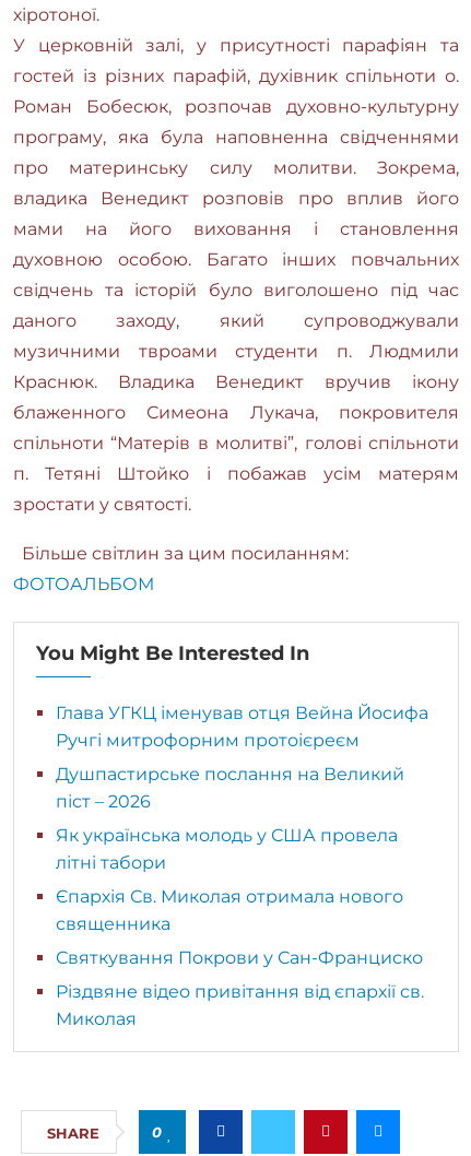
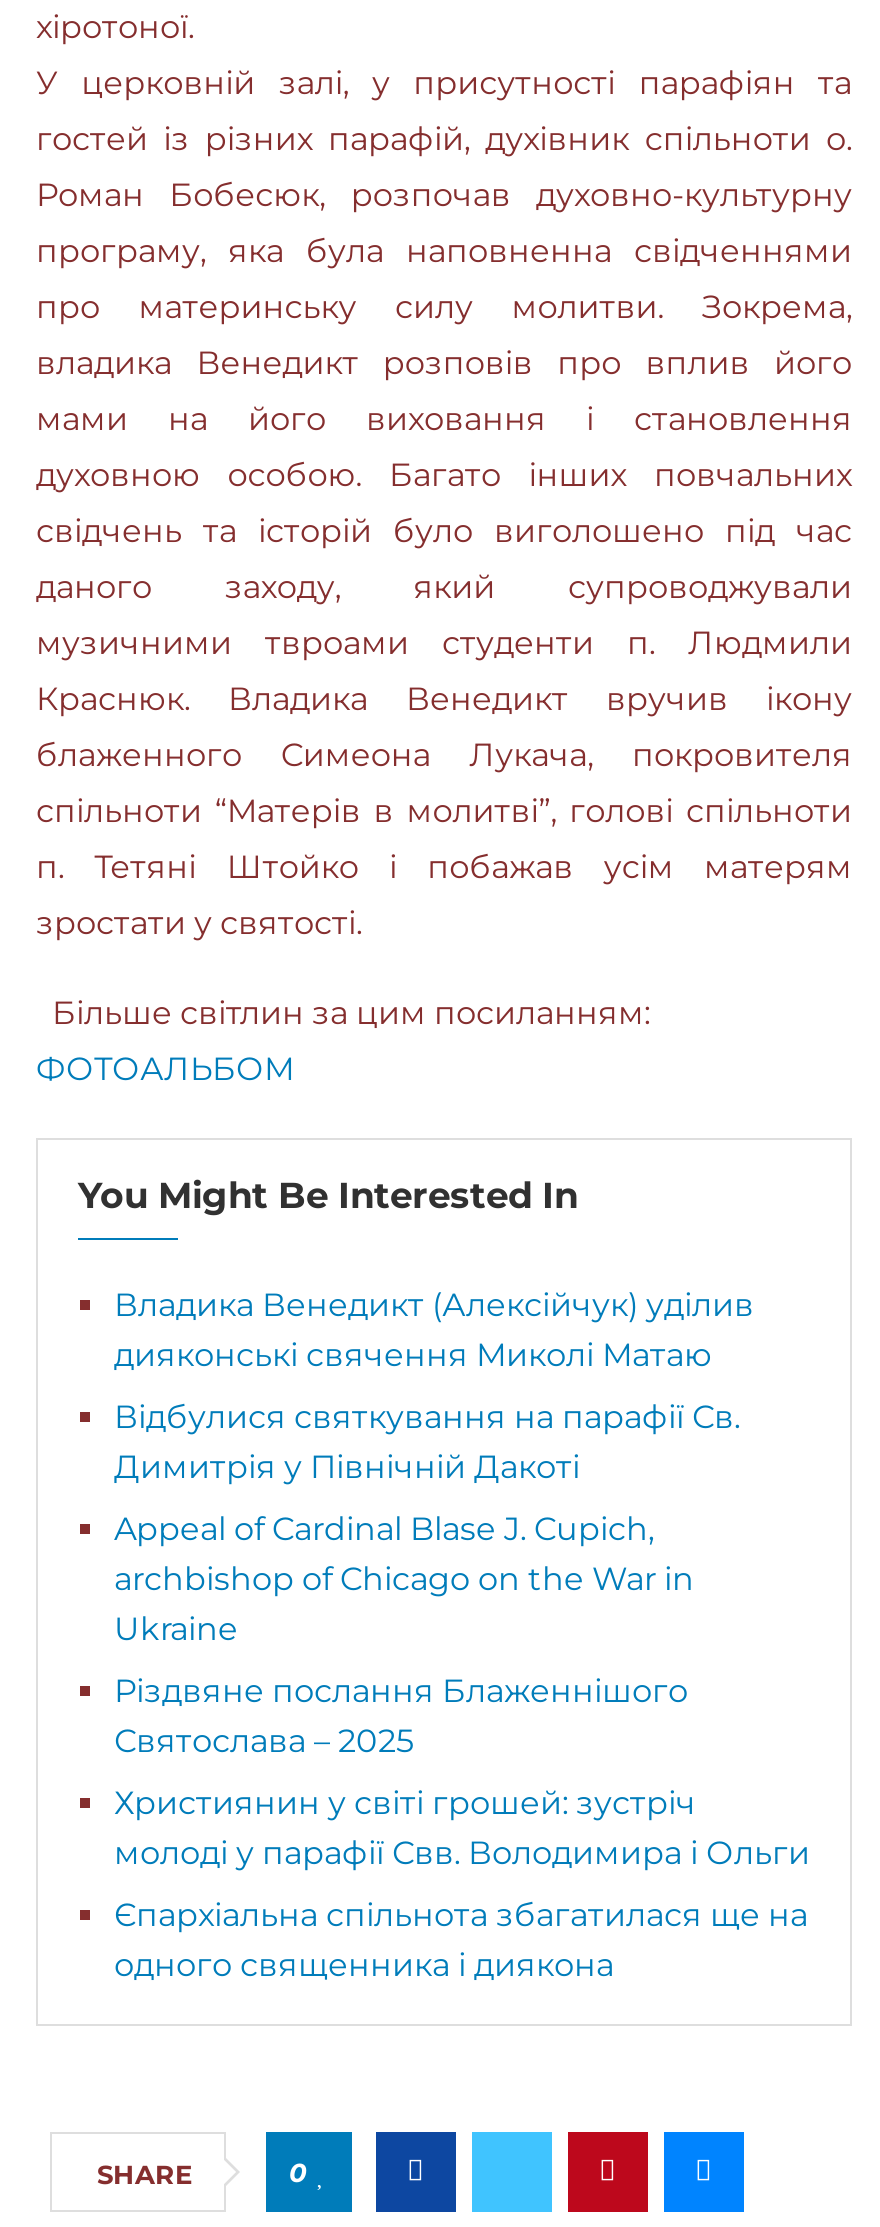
- Глава УГКЦ іменував отця Вейна Йосифа
- Ручгі митрофорним протоієреєм
+ Владика Венедикт (Алексійчук) уділив
+ дияконські свячення Миколі Матаю

- Душпастирське послання на Великий
- піст – 2026
+ Відбулися святкування на парафії Св.
+ Димитрія у Північній Дакоті

- Як українська молодь у США провела
- літні табори
+ Appeal of Cardinal Blase J. Cupich,
+ archbishop of Chicago on the War in
+ Ukraine

- Єпархія Св. Миколая отримала нового
- священника
+ Різдвяне послання Блаженнішого
+ Святослава – 2025

- Святкування Покрови у Сан-Франциско
+ Християнин у світі грошей: зустріч
+ молоді у парафії Свв. Володимира і Ольги

- Різдвяне відео привітання від єпархії св.
- Миколая
+ Єпархіальна спільнота збагатилася ще на
+ одного священника і диякона
